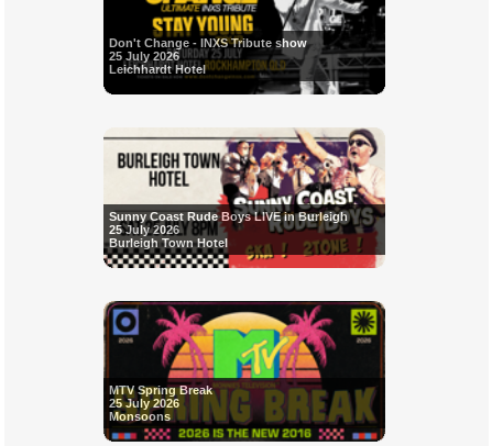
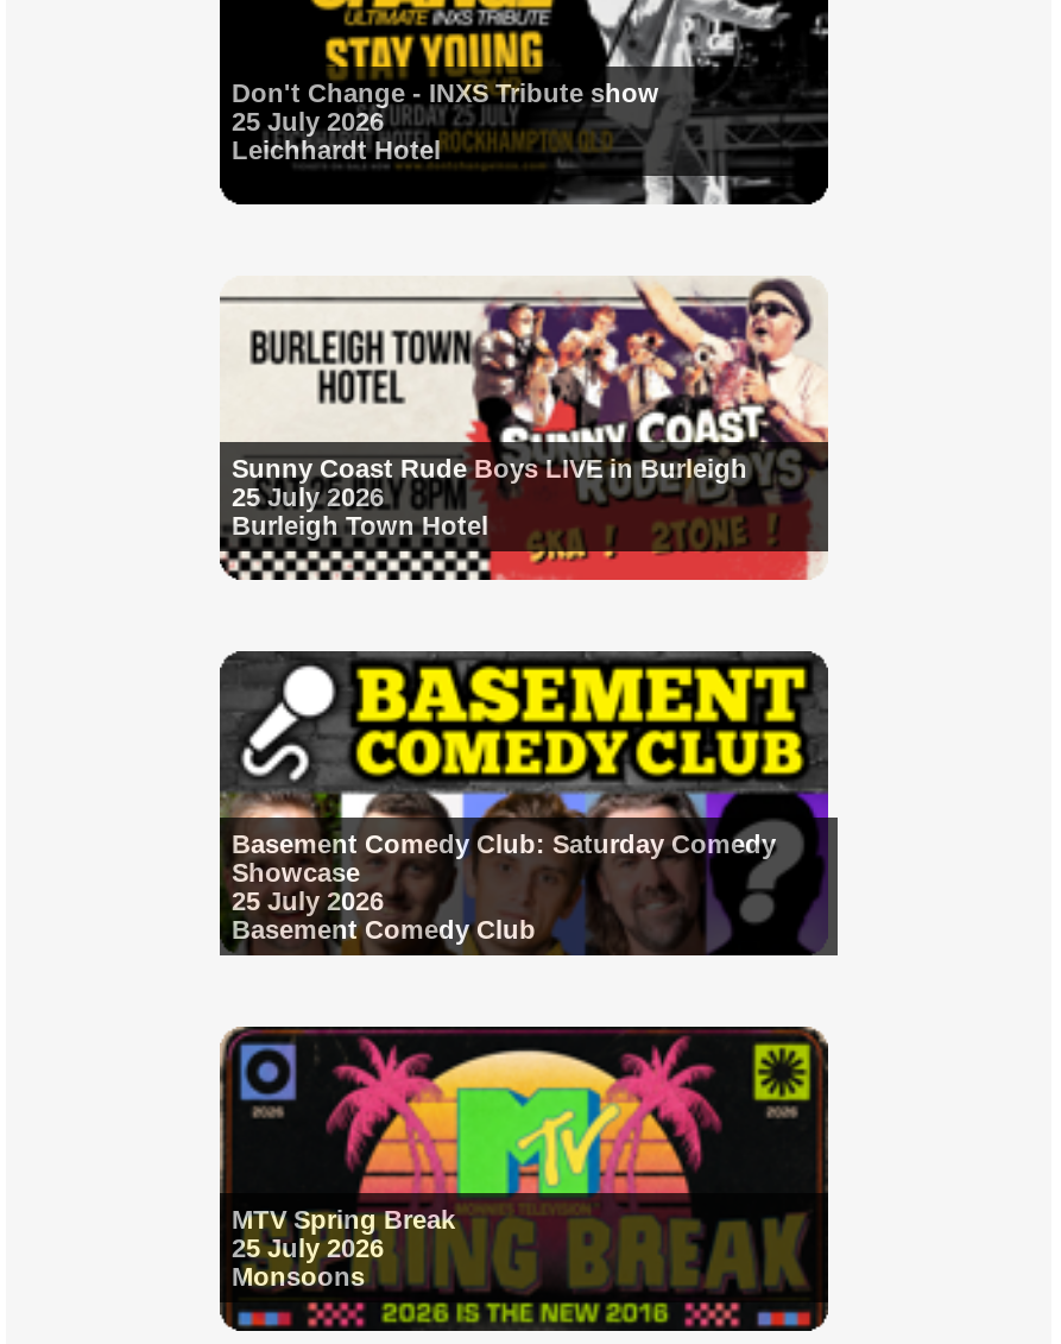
+ [image]
+ Basement Comedy Club: Saturday Comedy
+ Showcase
+ 25 July 2026
+ Basement Comedy Club
